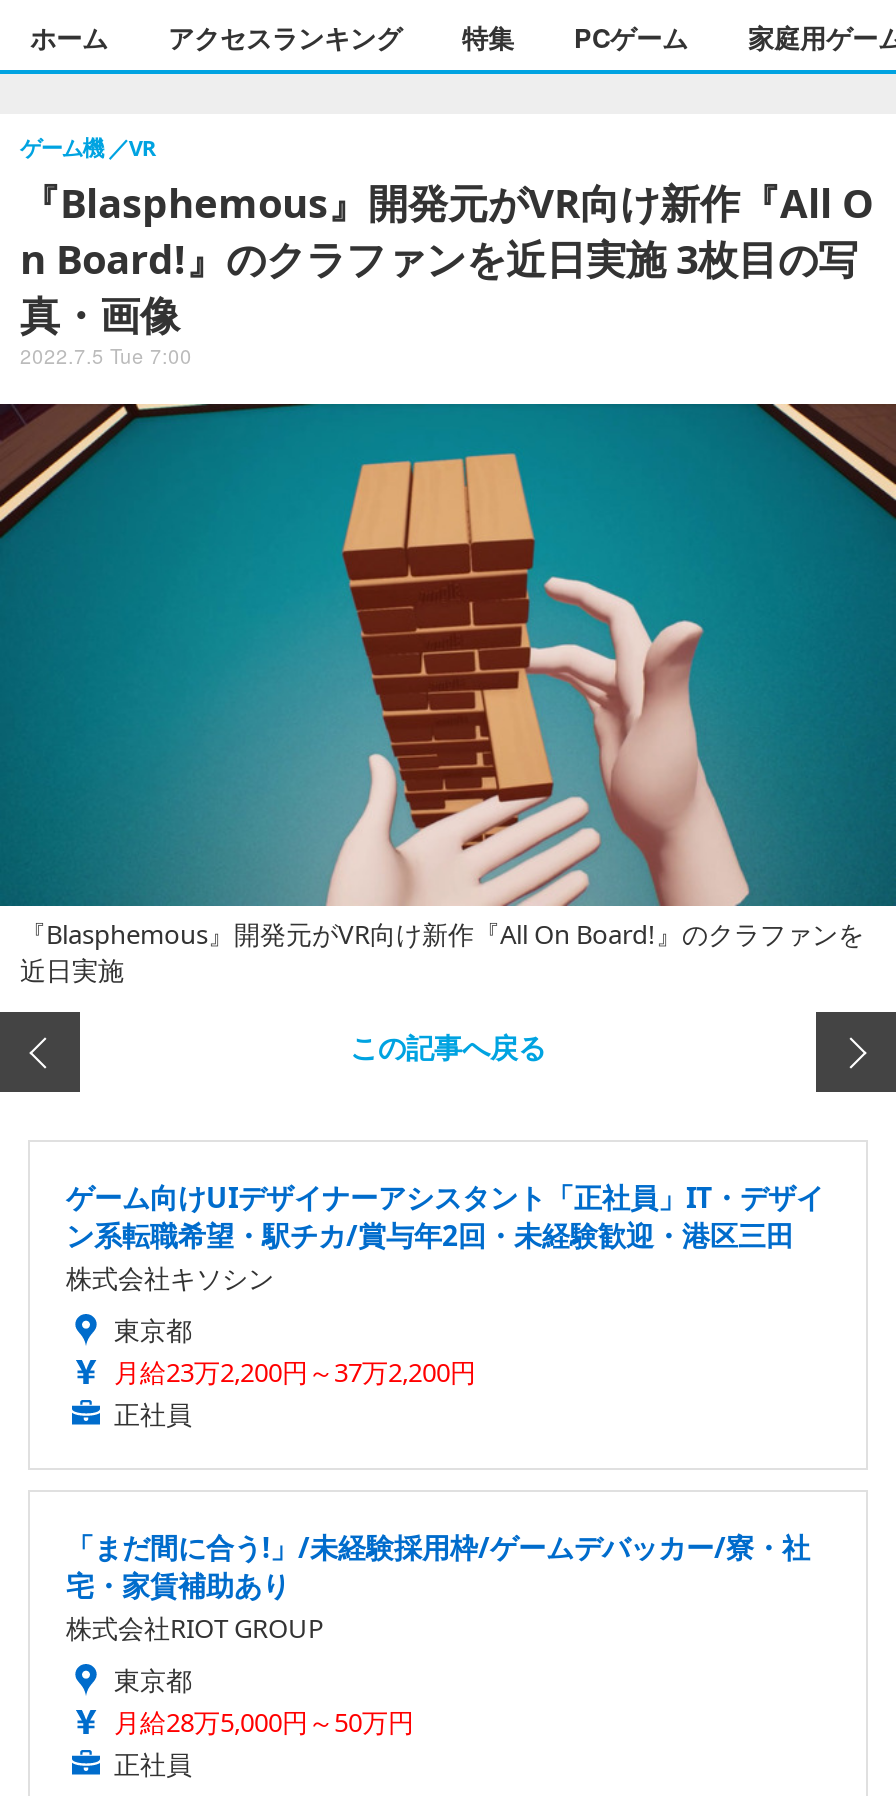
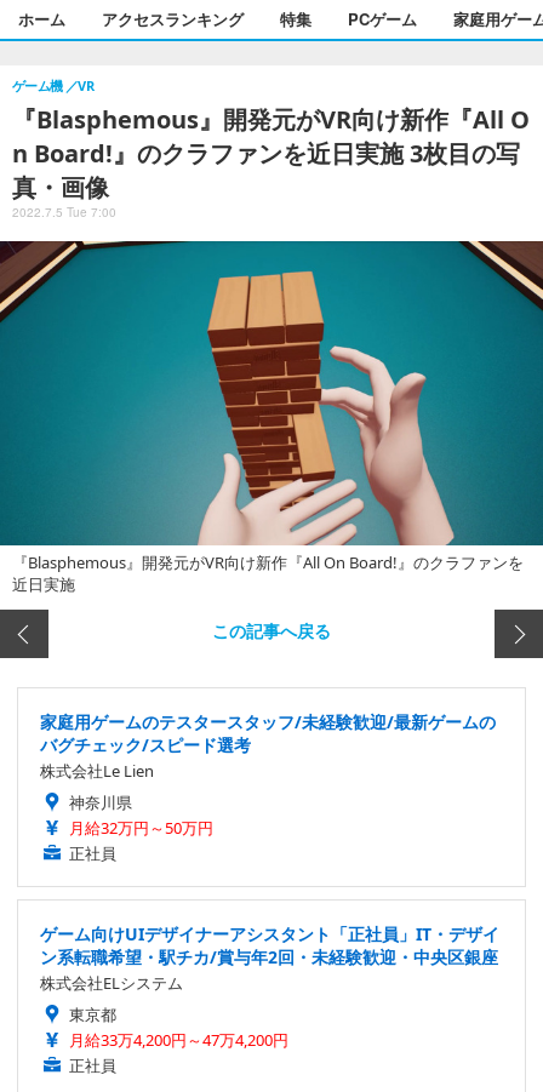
moved down: ゲーム向けUIデザイナーアシスタント「正社員」IT・デザイ

- ン系転職希望・駅チカ/賞与年2回・未経験歓迎・港区三田
- 株式会社キソシン
- 東京都
- 月給23万2,200円～37万2,200円
+ 家庭用ゲームのテスタースタッフ/未経験歓迎/最新ゲームの
+ バグチェック/スピード選考
+ 株式会社Le Lien
+ 神奈川県
+ 月給32万円～50万円

- 「まだ間に合う!」/未経験採用枠/ゲームデバッカー/寮・社
- 宅・家賃補助あり
- 株式会社RIOT GROUP
+ ン系転職希望・駅チカ/賞与年2回・未経験歓迎・中央区銀座
+ 株式会社ELシステム

- 月給28万5,000円～50万円
+ 月給33万4,200円～47万4,200円
